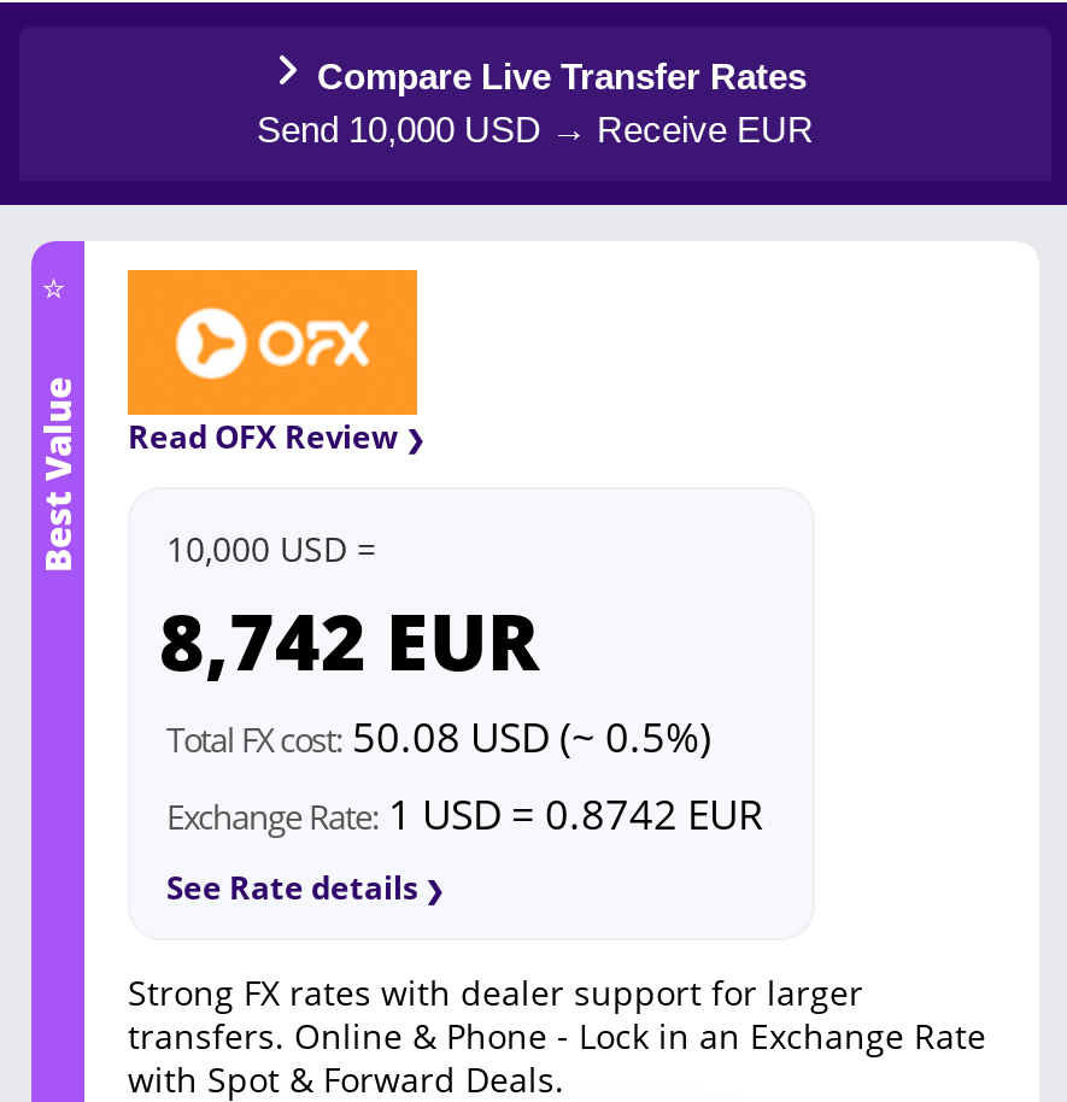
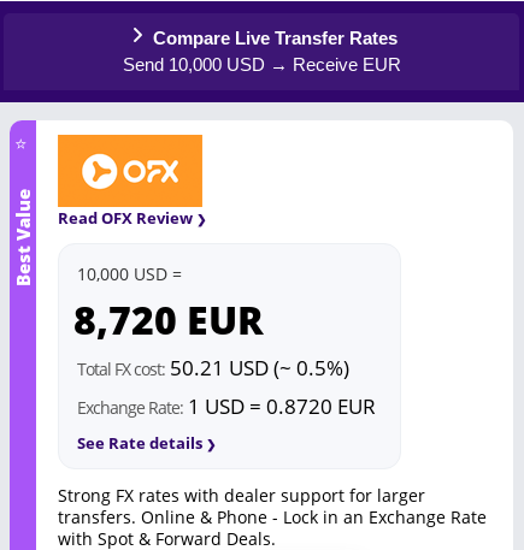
- 8,742 EUR
+ 8,720 EUR

- Total FX cost: 50.08 USD (~ 0.5%)
+ Total FX cost: 50.21 USD (~ 0.5%)

- Exchange Rate: 1 USD = 0.8742 EUR
+ Exchange Rate: 1 USD = 0.8720 EUR
